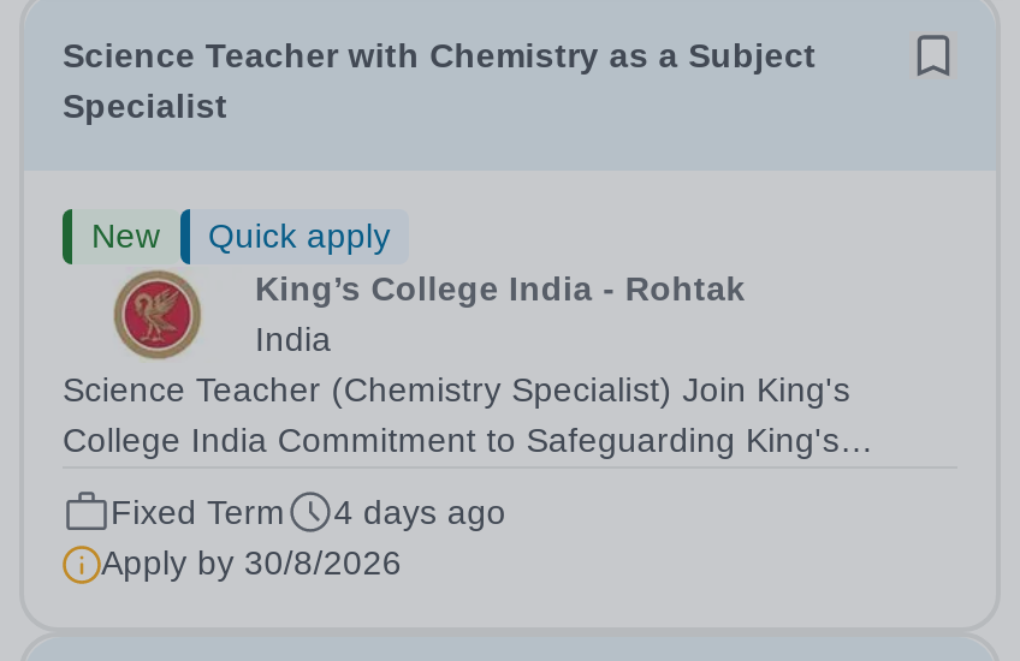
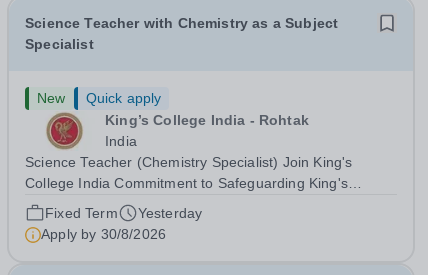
- 4 days ago
+ Yesterday
